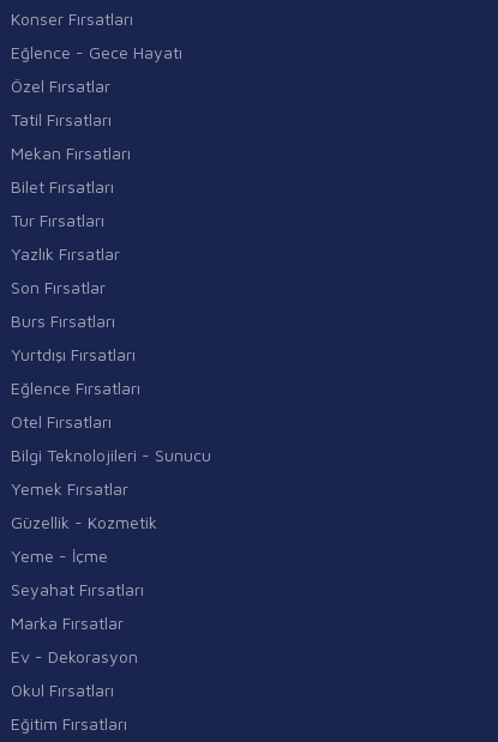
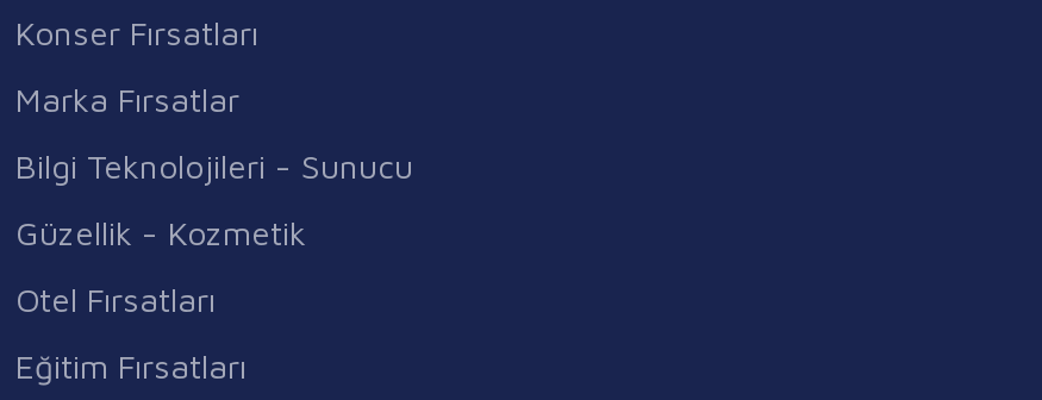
- Eğlence - Gece Hayatı
- Özel Fırsatlar
- Tatil Fırsatları
- Mekan Fırsatları
- Bilet Fırsatları
- Tur Fırsatları
- Yazlık Fırsatlar
- Son Fırsatlar
- Burs Fırsatları
- Yurtdışı Fırsatları
- Eğlence Fırsatları

moved up: Bilgi Teknolojileri - Sunucu

- Yemek Fırsatlar
- Yeme - İçme
- Seyahat Fırsatları
- Ev - Dekorasyon
- Okul Fırsatları

moved up: Güzellik - Kozmetik

moved up: Marka Fırsatlar
